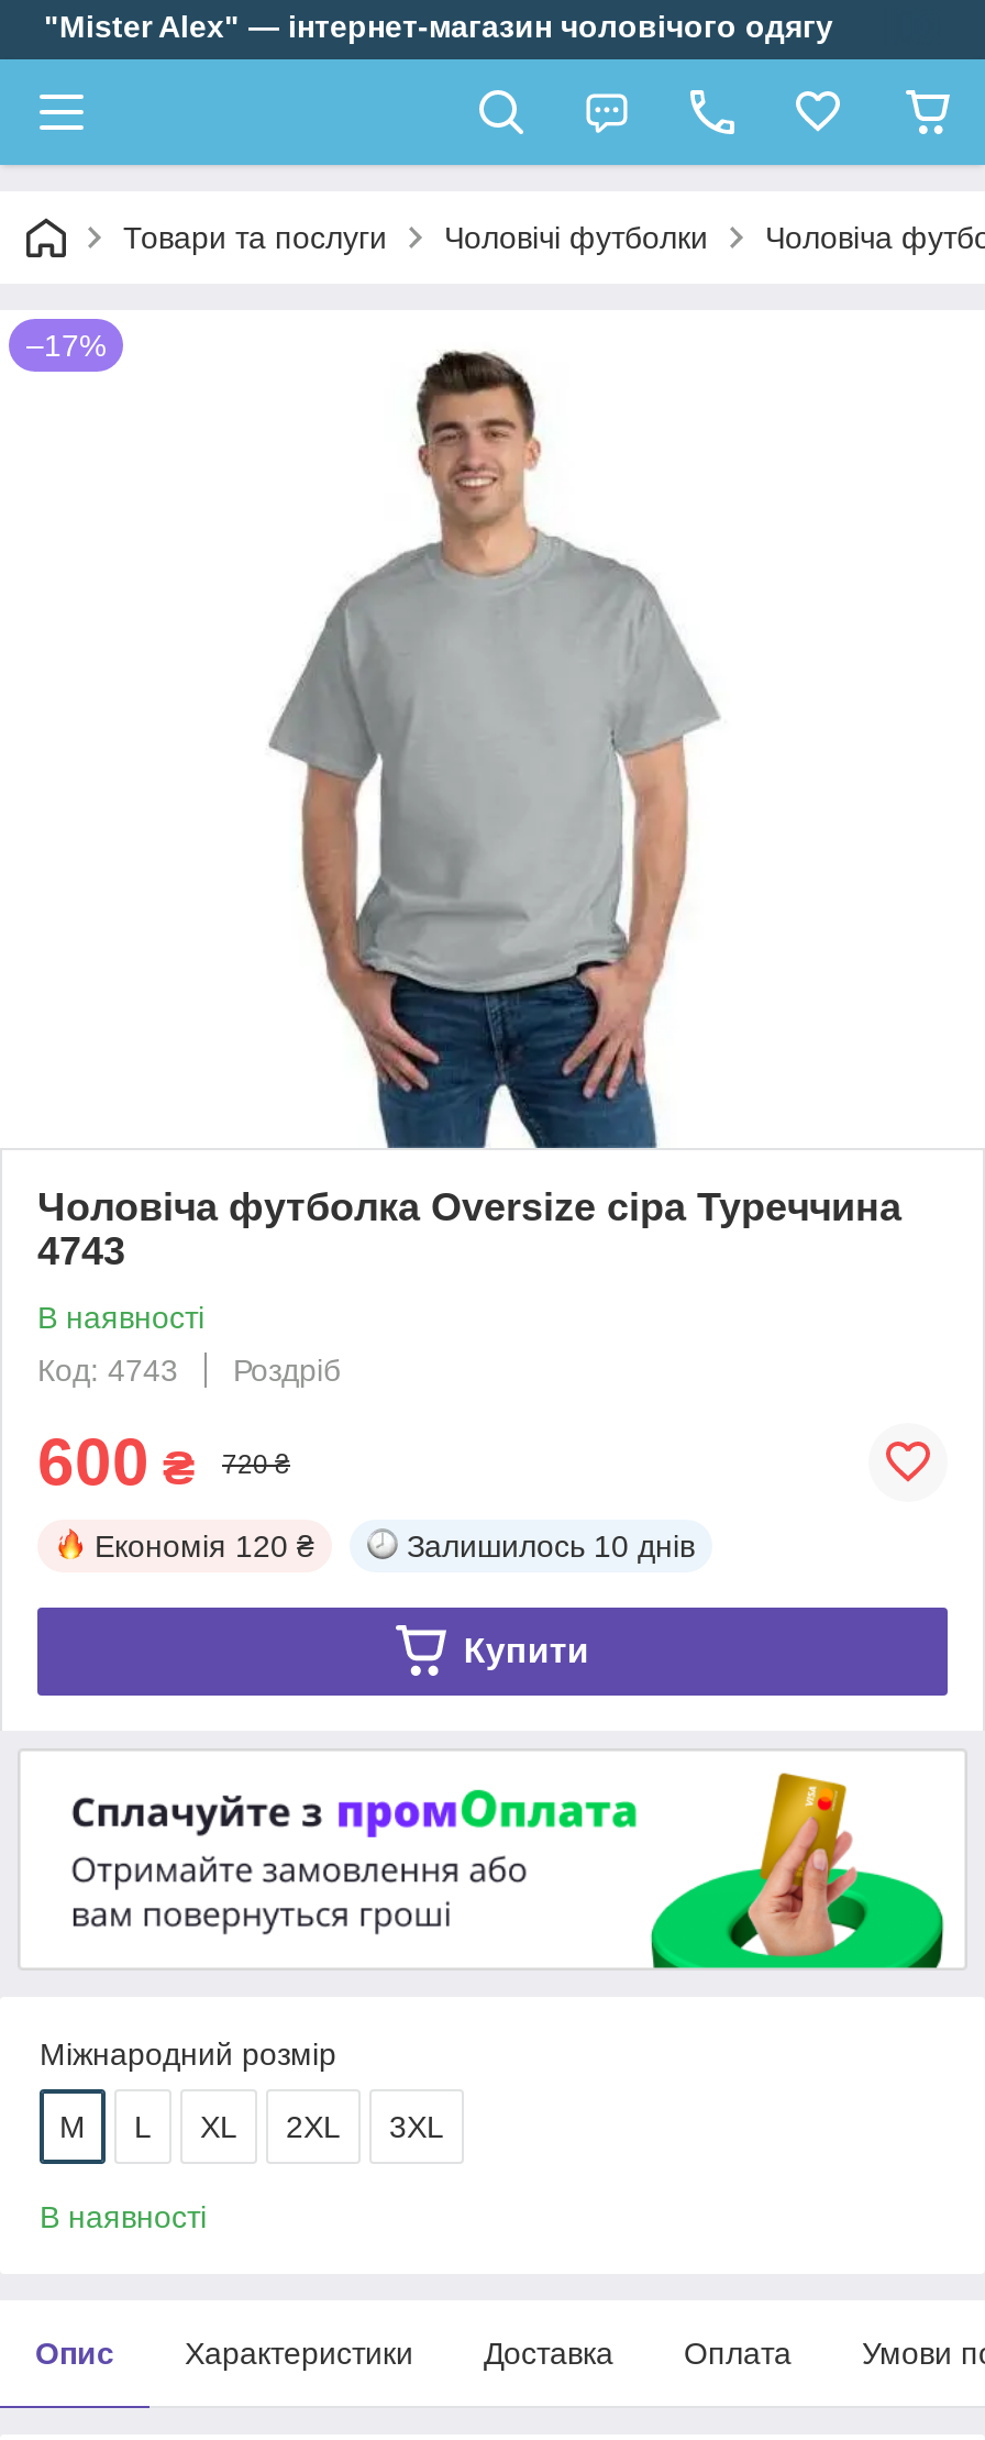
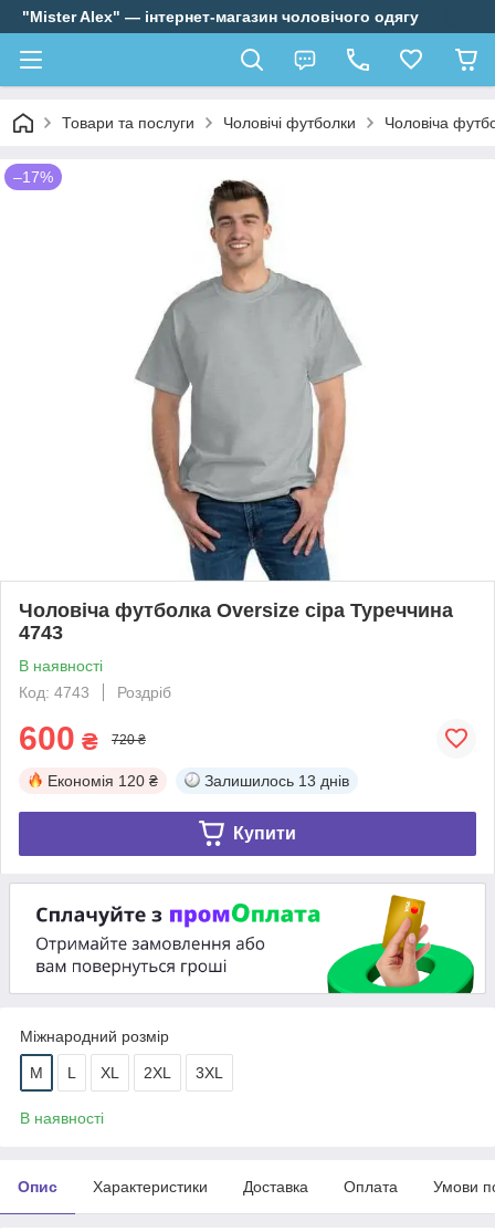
- Залишилось 10 днів
+ Залишилось 13 днів
